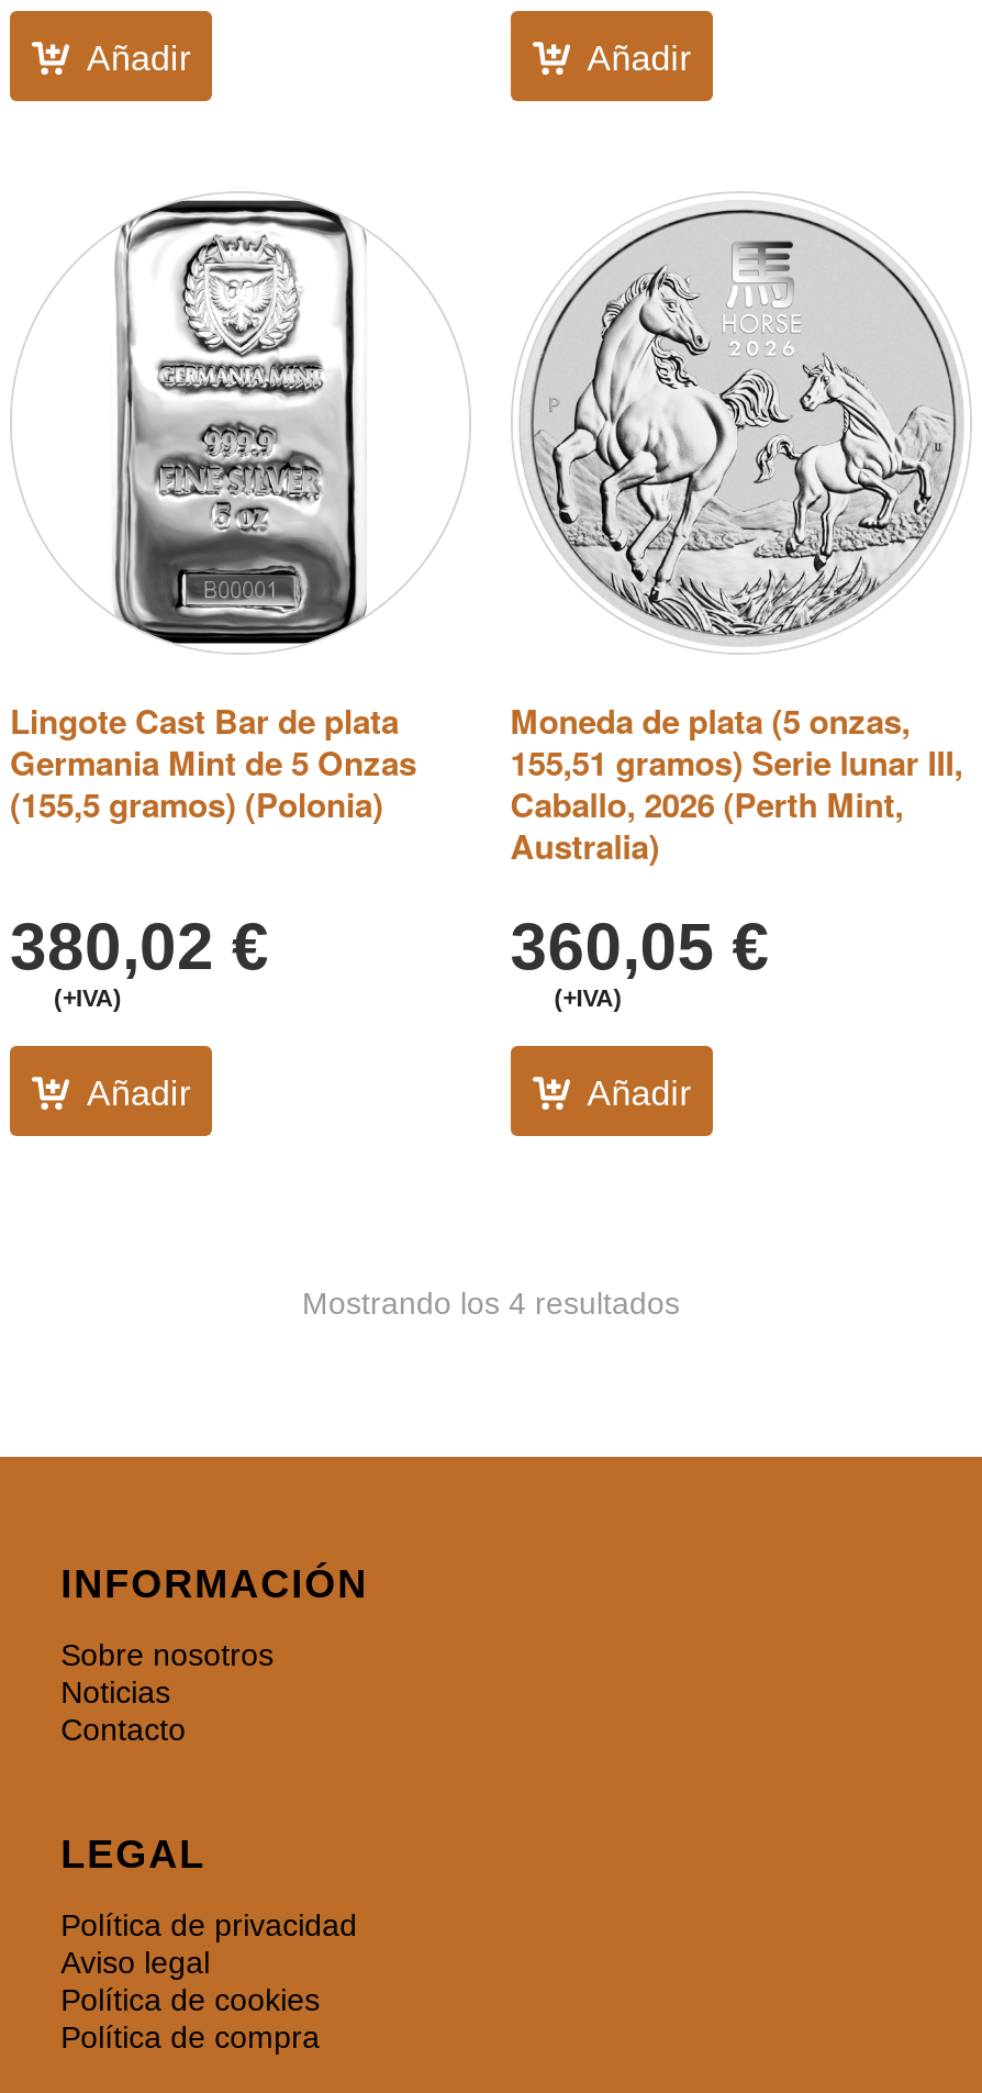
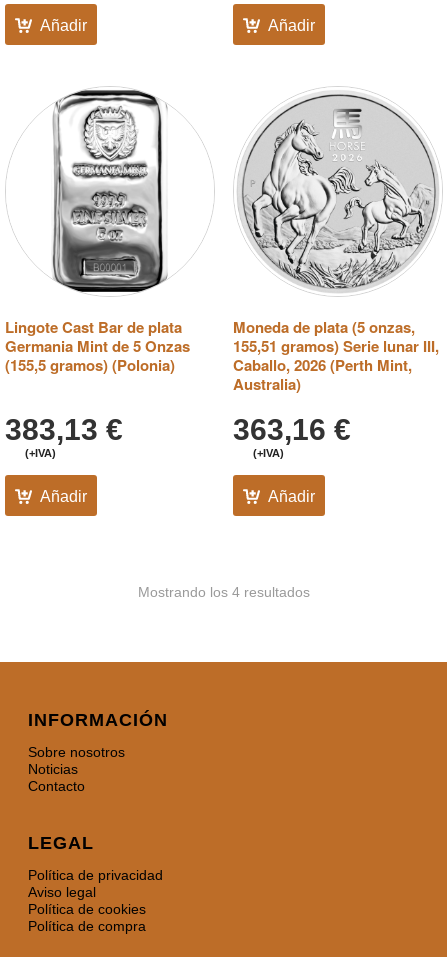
- 380,02 €
+ 383,13 €

- 360,05 €
+ 363,16 €
